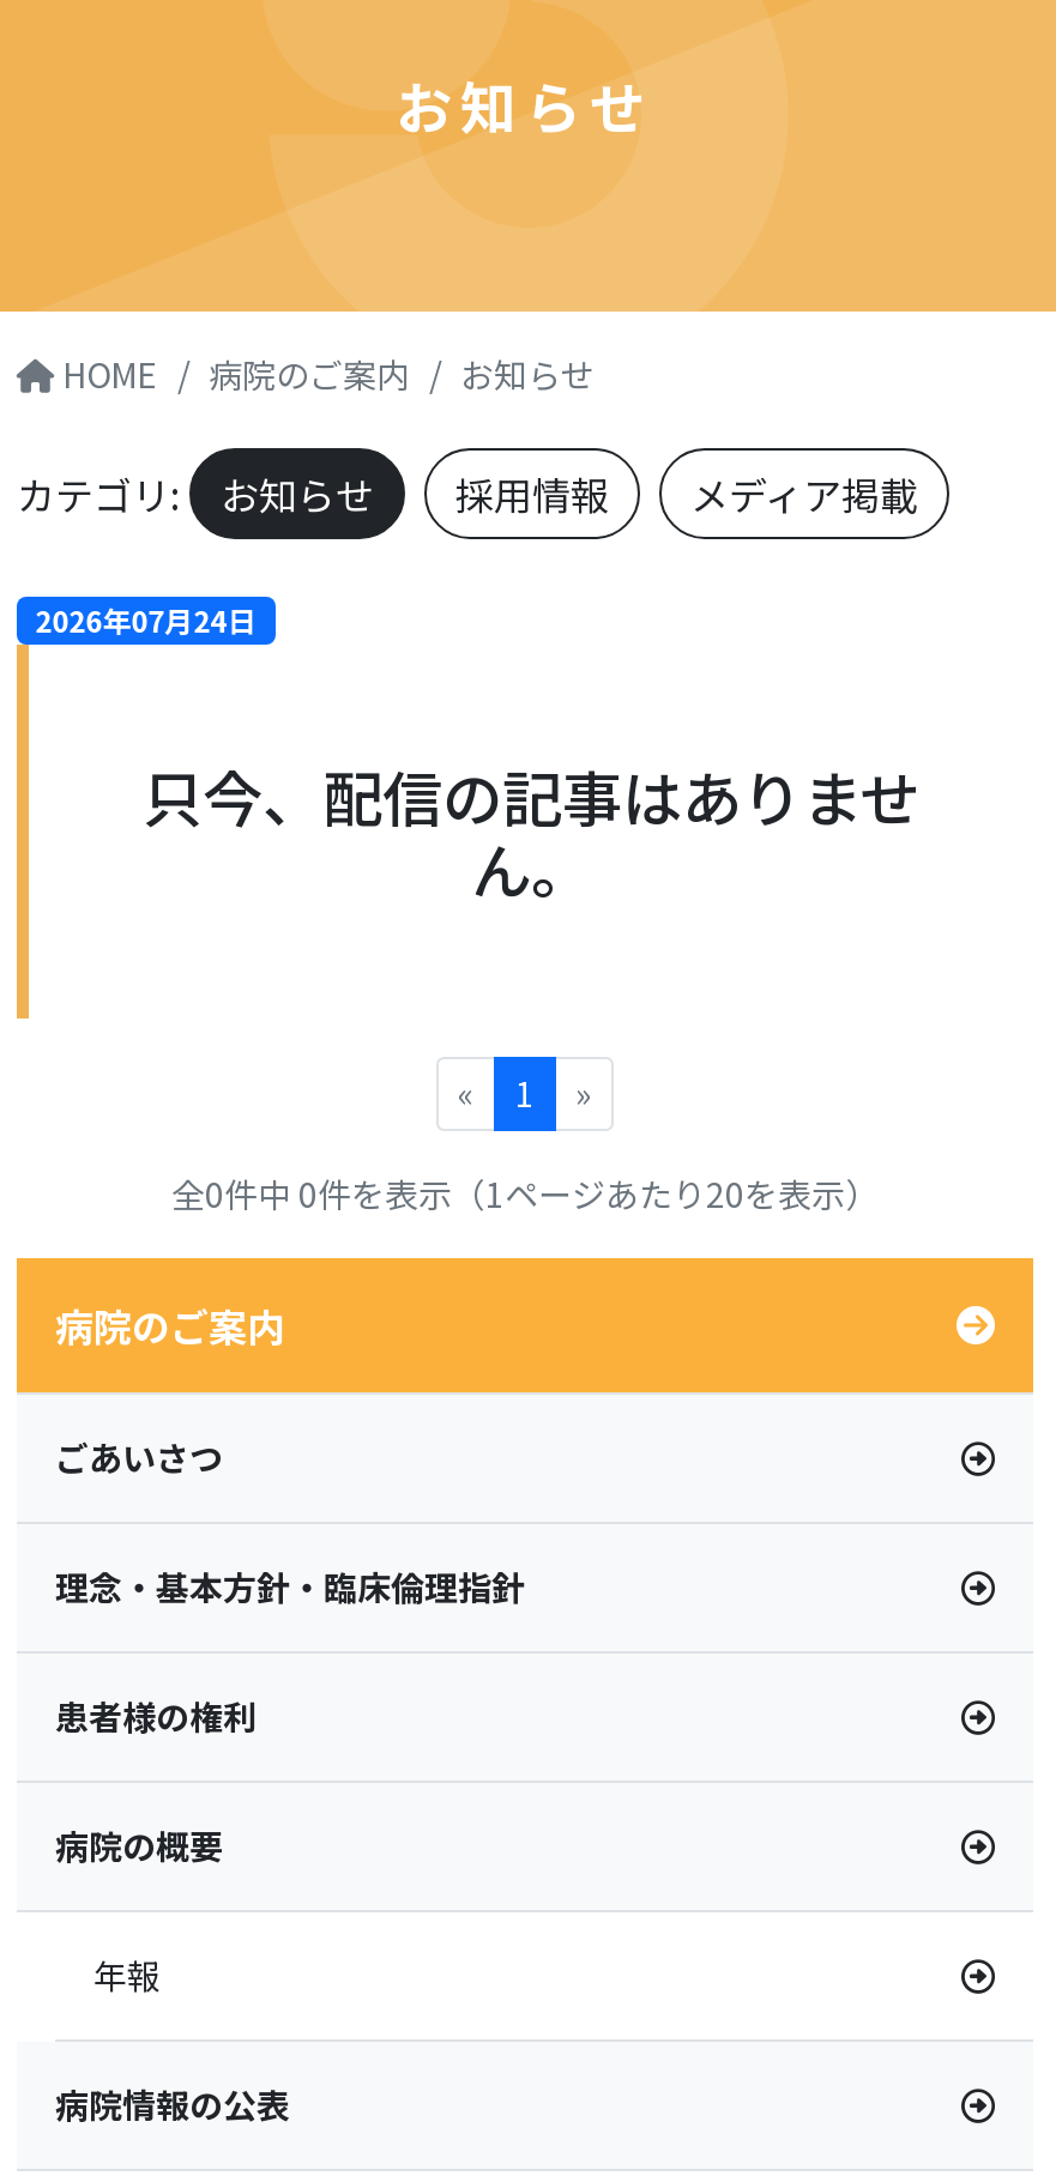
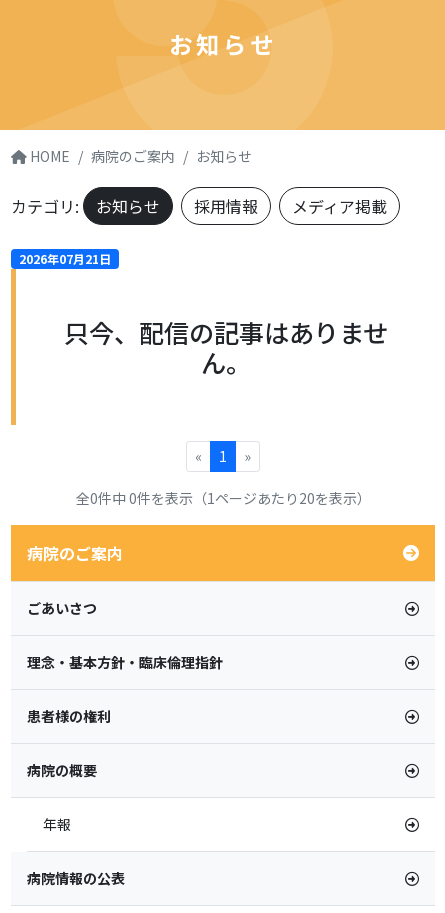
- 2026年07月24日
+ 2026年07月21日
